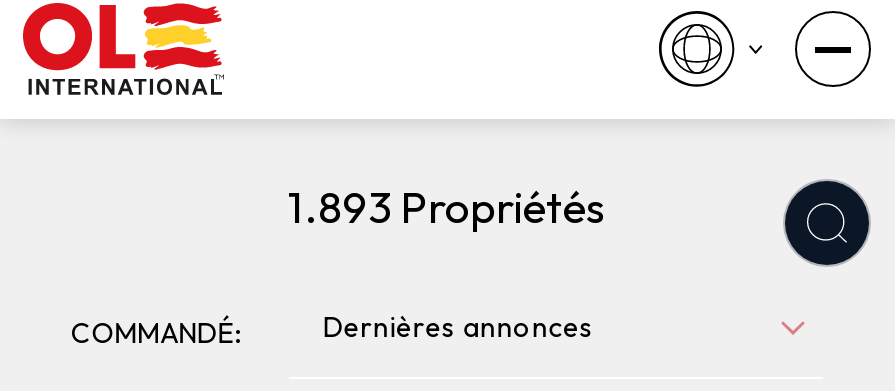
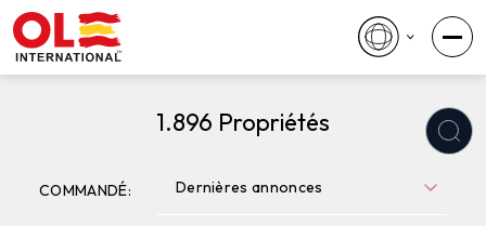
- 1.893 Propriétés
+ 1.896 Propriétés
